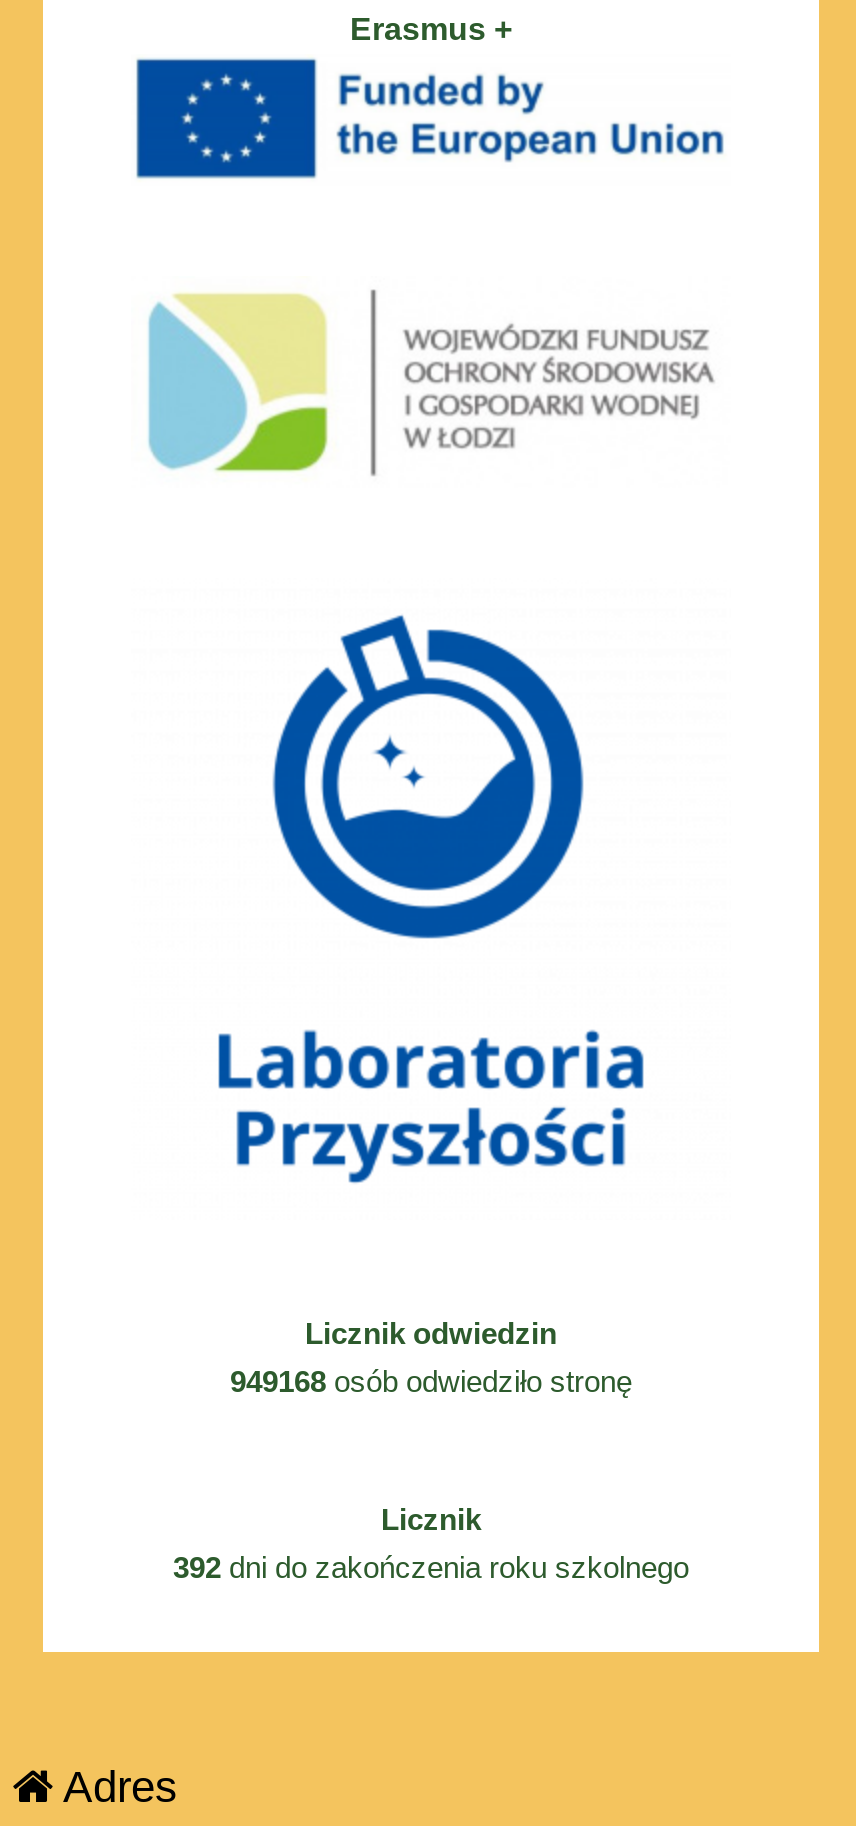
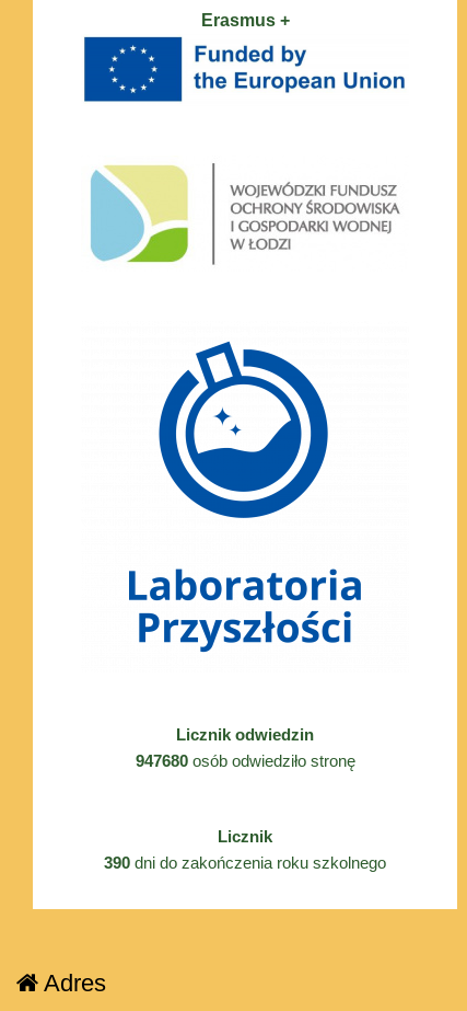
- 949168 osób odwiedziło stronę
+ 947680 osób odwiedziło stronę

- 392 dni do zakończenia roku szkolnego
+ 390 dni do zakończenia roku szkolnego
